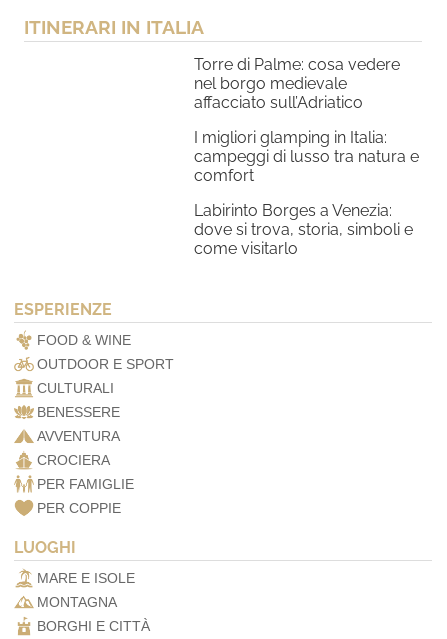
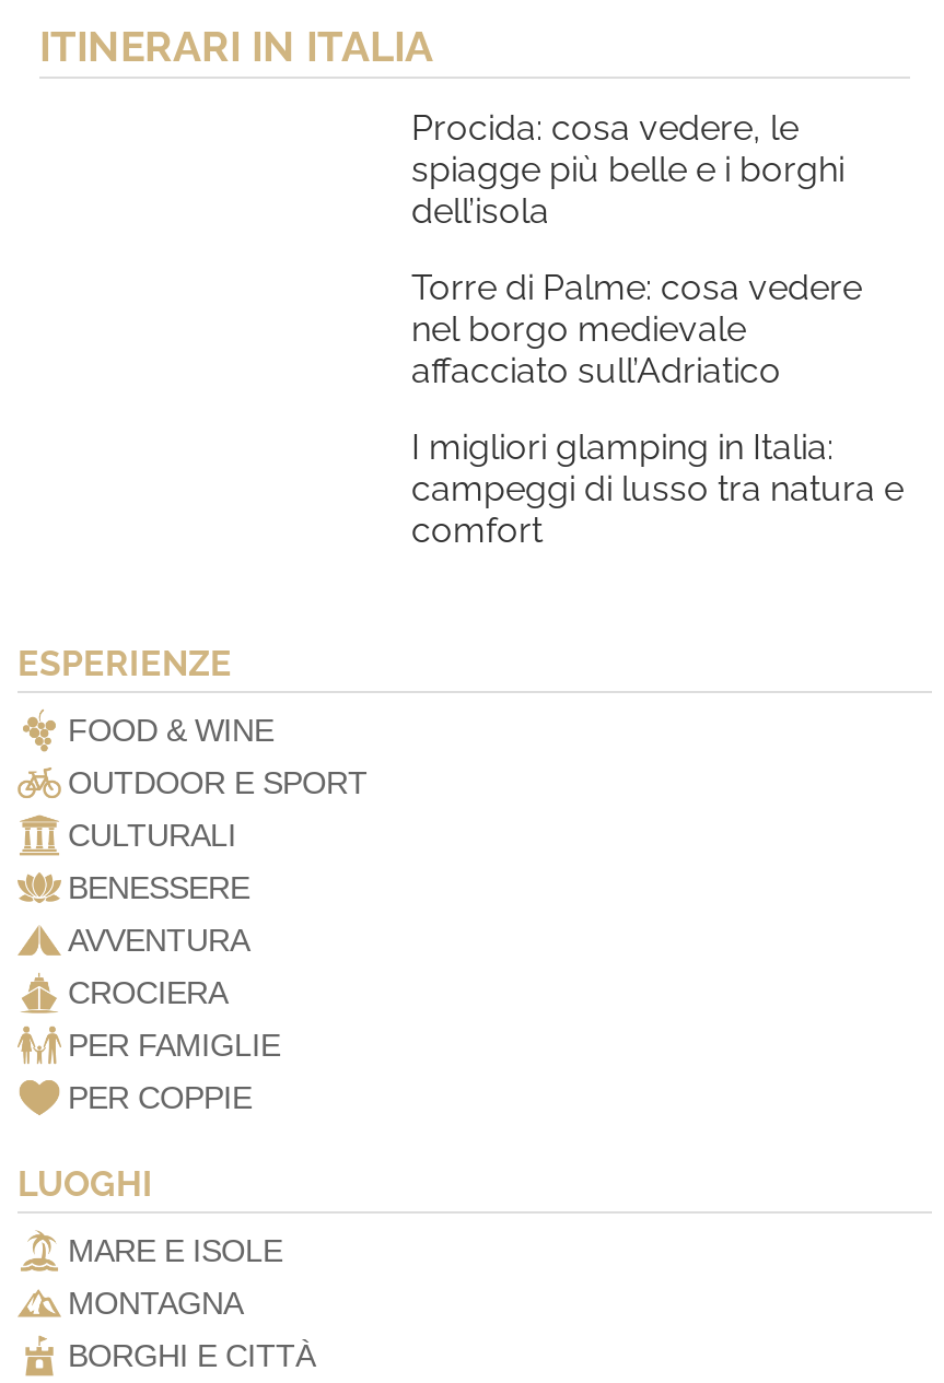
+ Procida: cosa vedere, le
+ spiagge più belle e i borghi
+ dell’isola

moved down: Torre di Palme: cosa vedere | nel borgo medievale | affacciato sull’Adriatico | I migliori glamping in Italia: | campeggi di lusso tra natura e | comfort

- Labirinto Borges a Venezia:
- dove si trova, storia, simboli e
- come visitarlo
